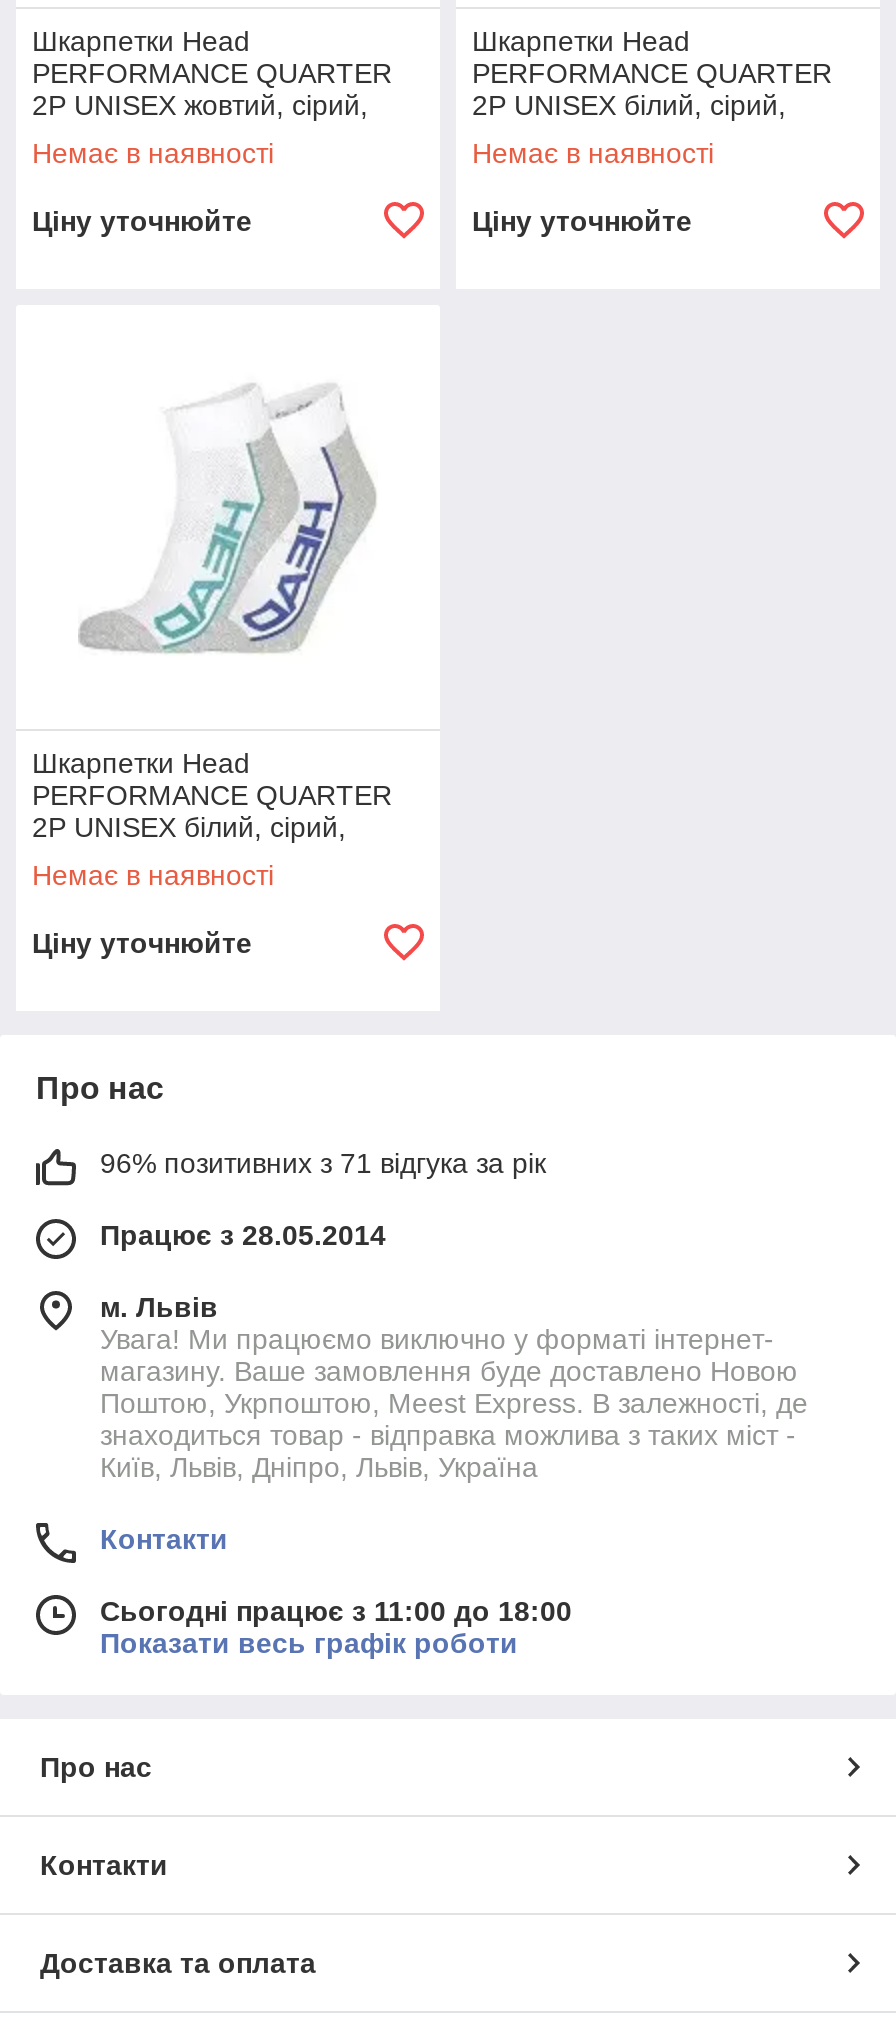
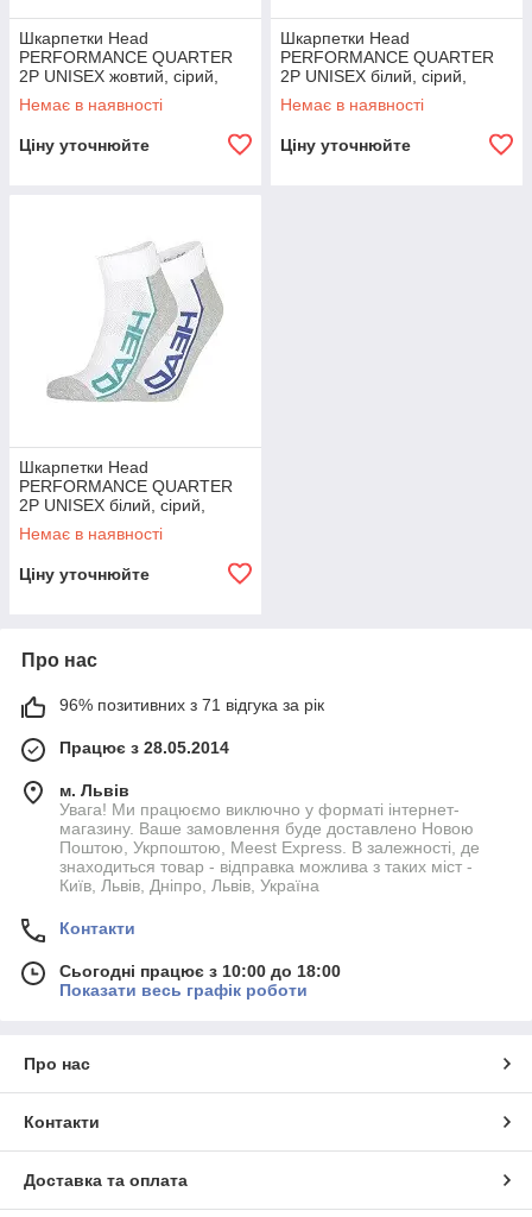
- Сьогодні працює з 11:00 до 18:00
+ Сьогодні працює з 10:00 до 18:00
